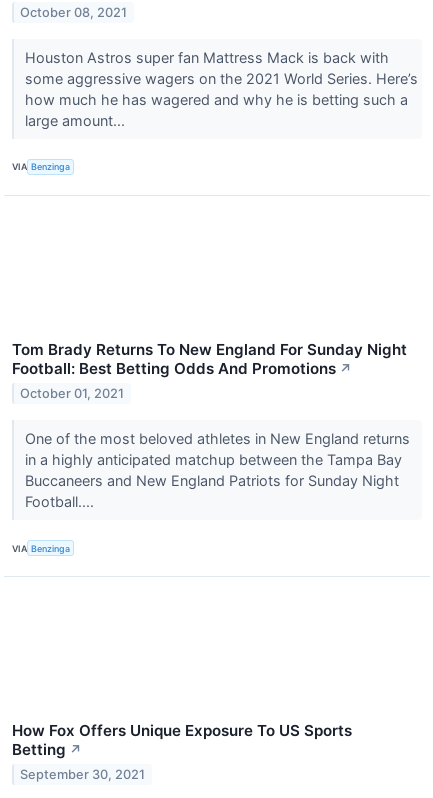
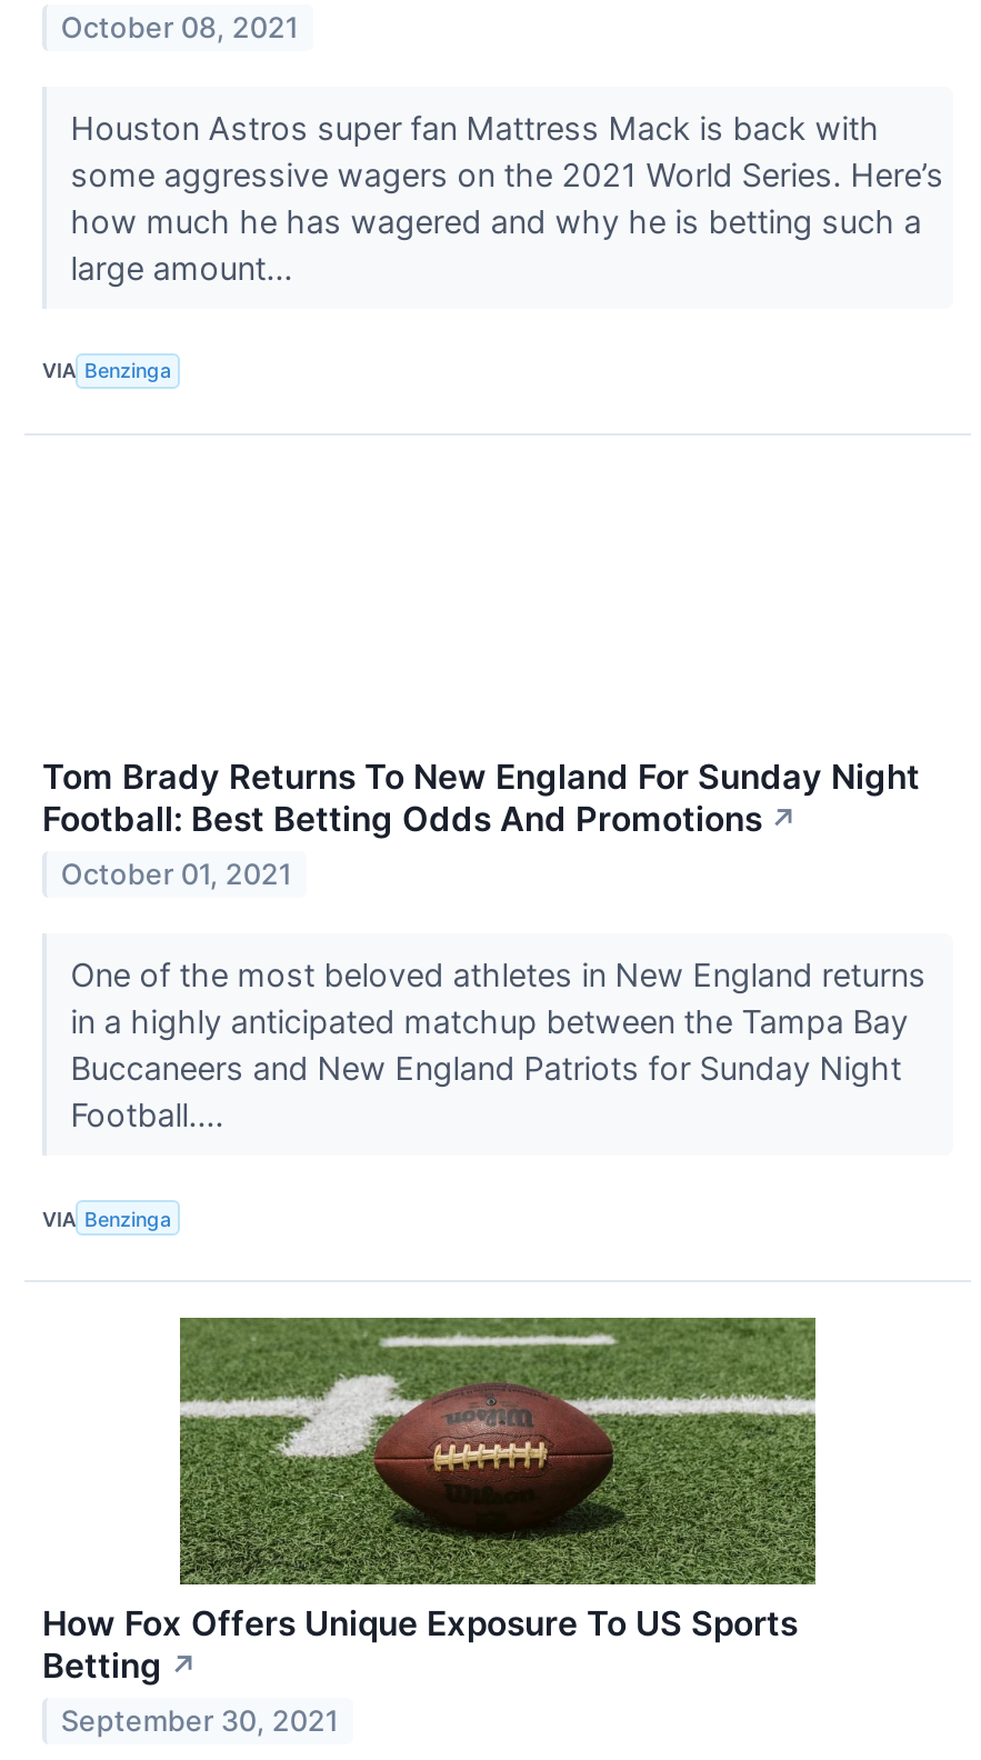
+ [image]
